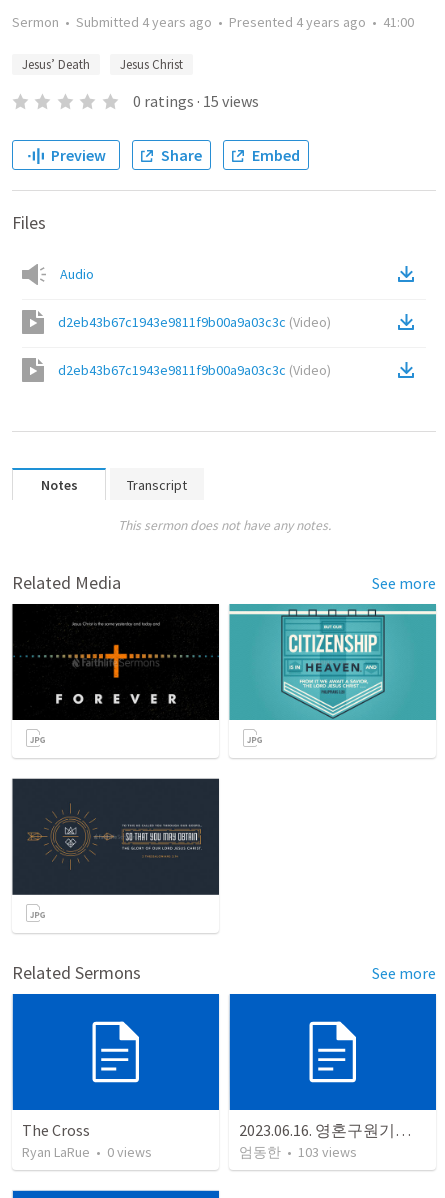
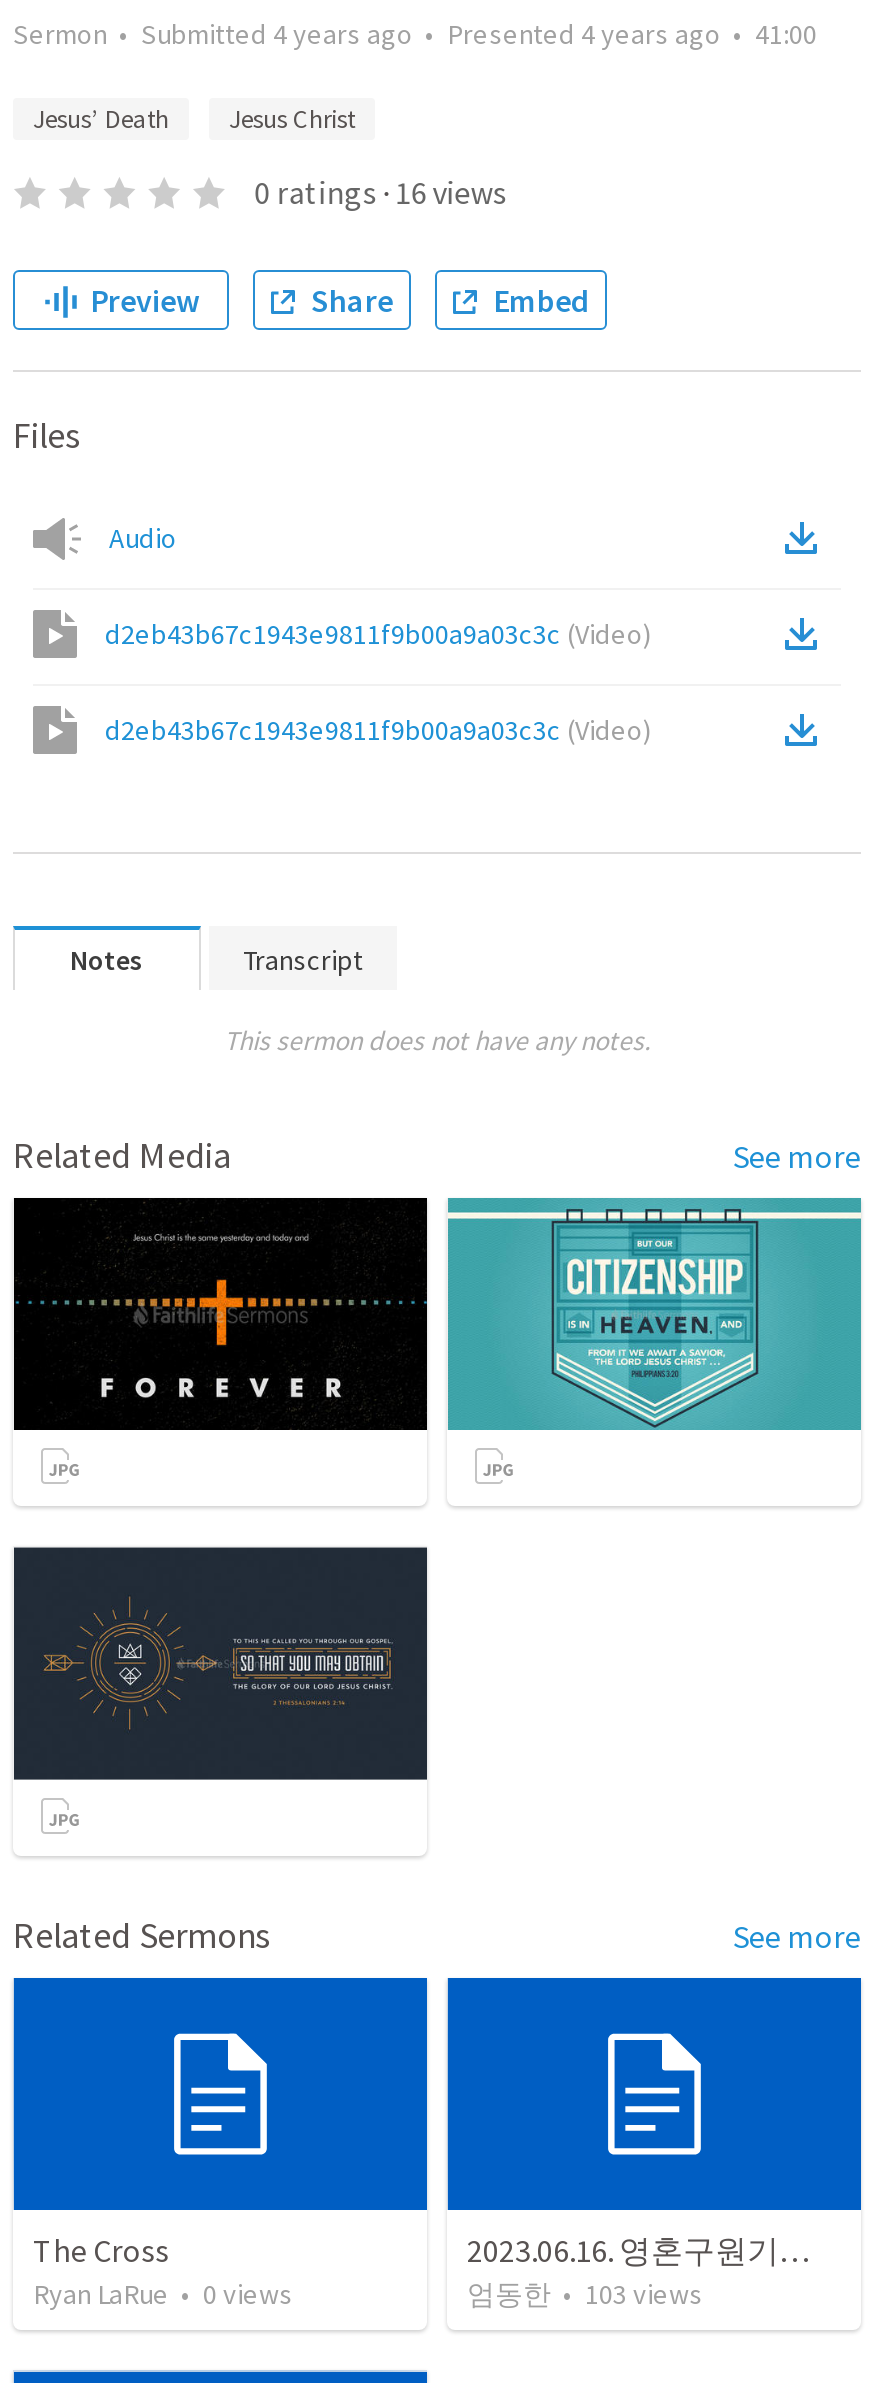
- 0 ratings · 15 views
+ 0 ratings · 16 views
